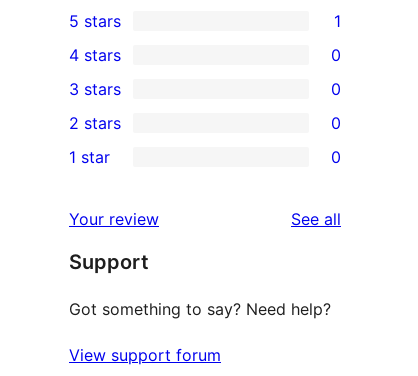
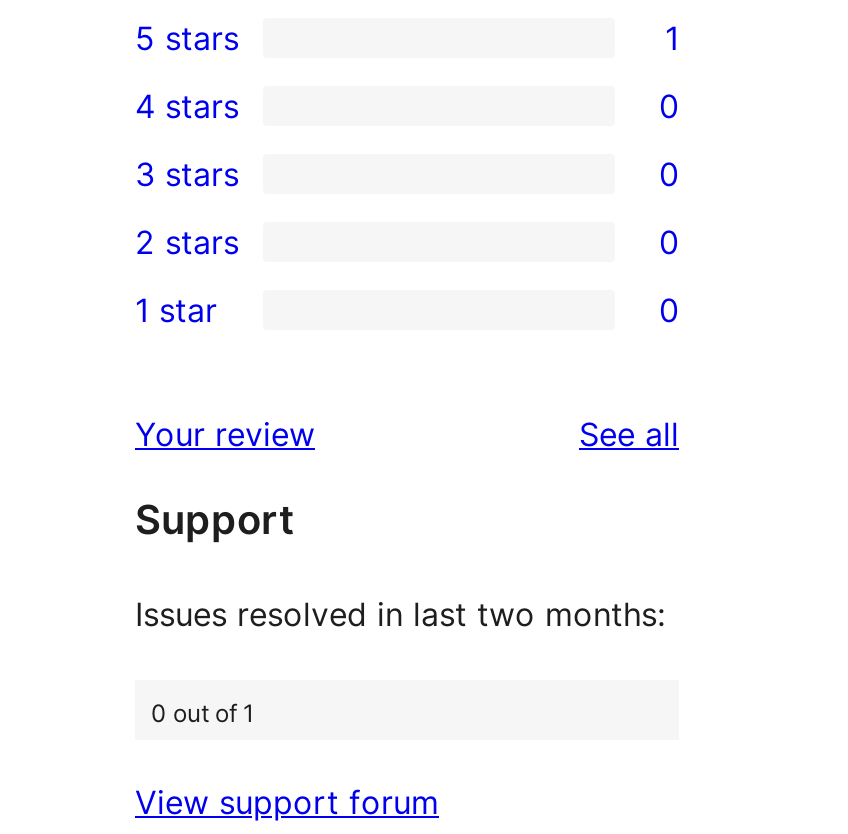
- Got something to say? Need help?
+ Issues resolved in last two months:
+ 0 out of 1
